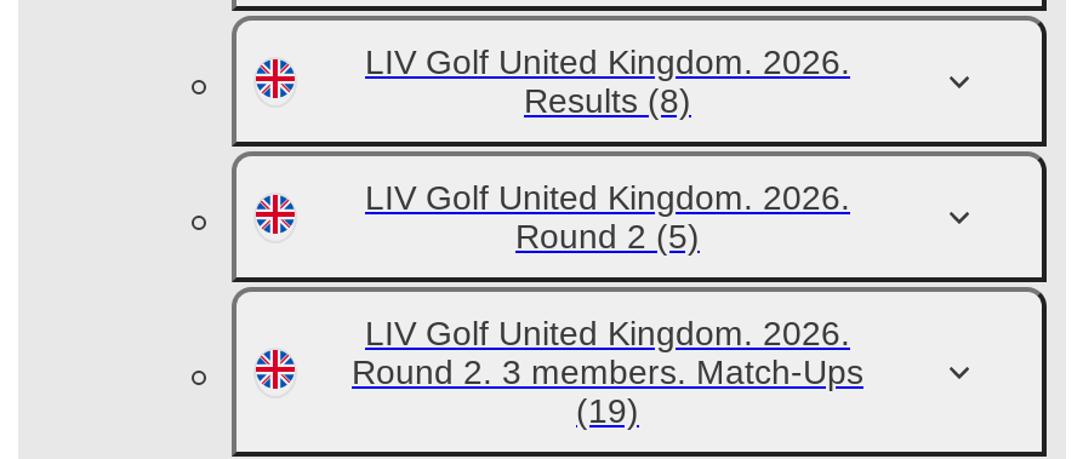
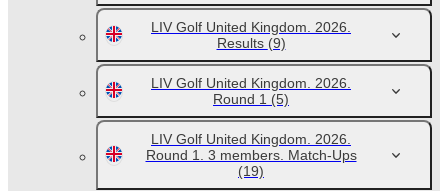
- Results (8)
+ Results (9)

- Round 2 (5)
+ Round 1 (5)

- Round 2. 3 members. Match-Ups
+ Round 1. 3 members. Match-Ups
